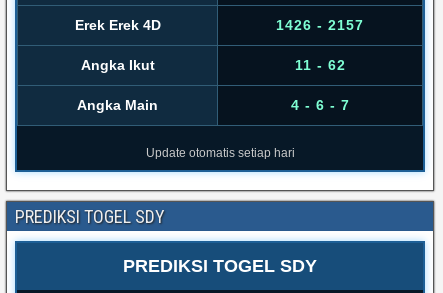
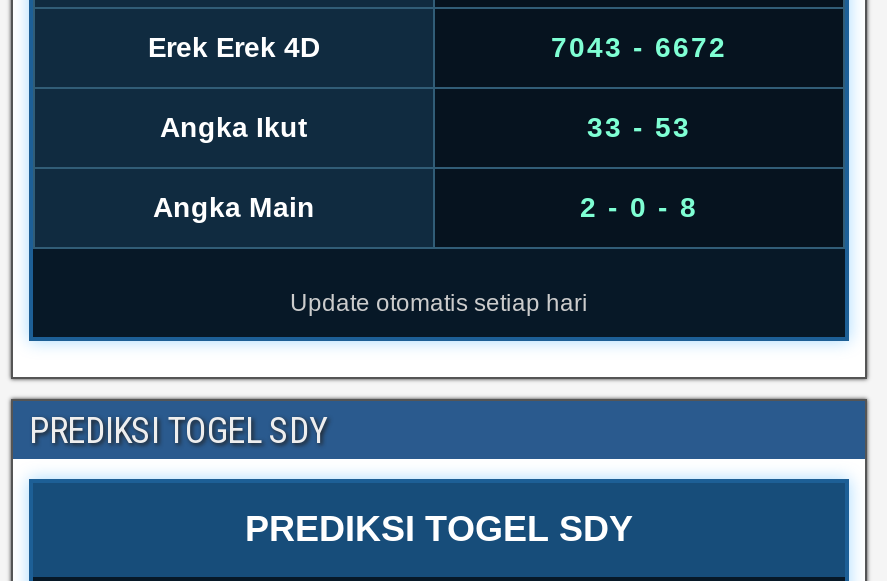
- 1426 - 2157
+ 7043 - 6672

- 11 - 62
+ 33 - 53

- 4 - 6 - 7
+ 2 - 0 - 8
